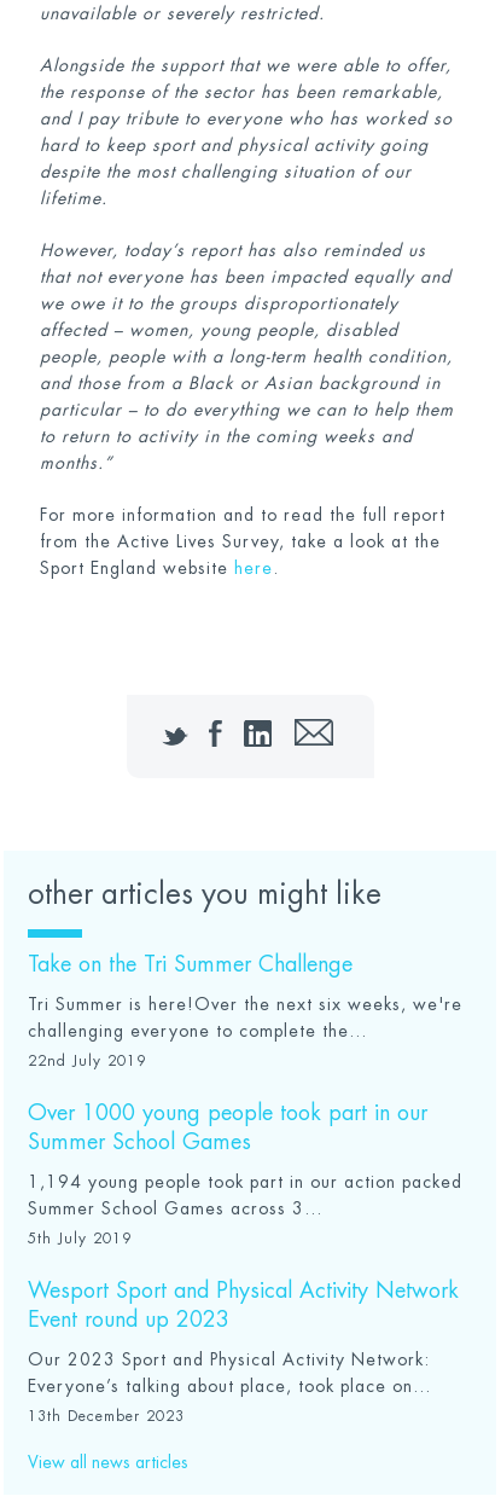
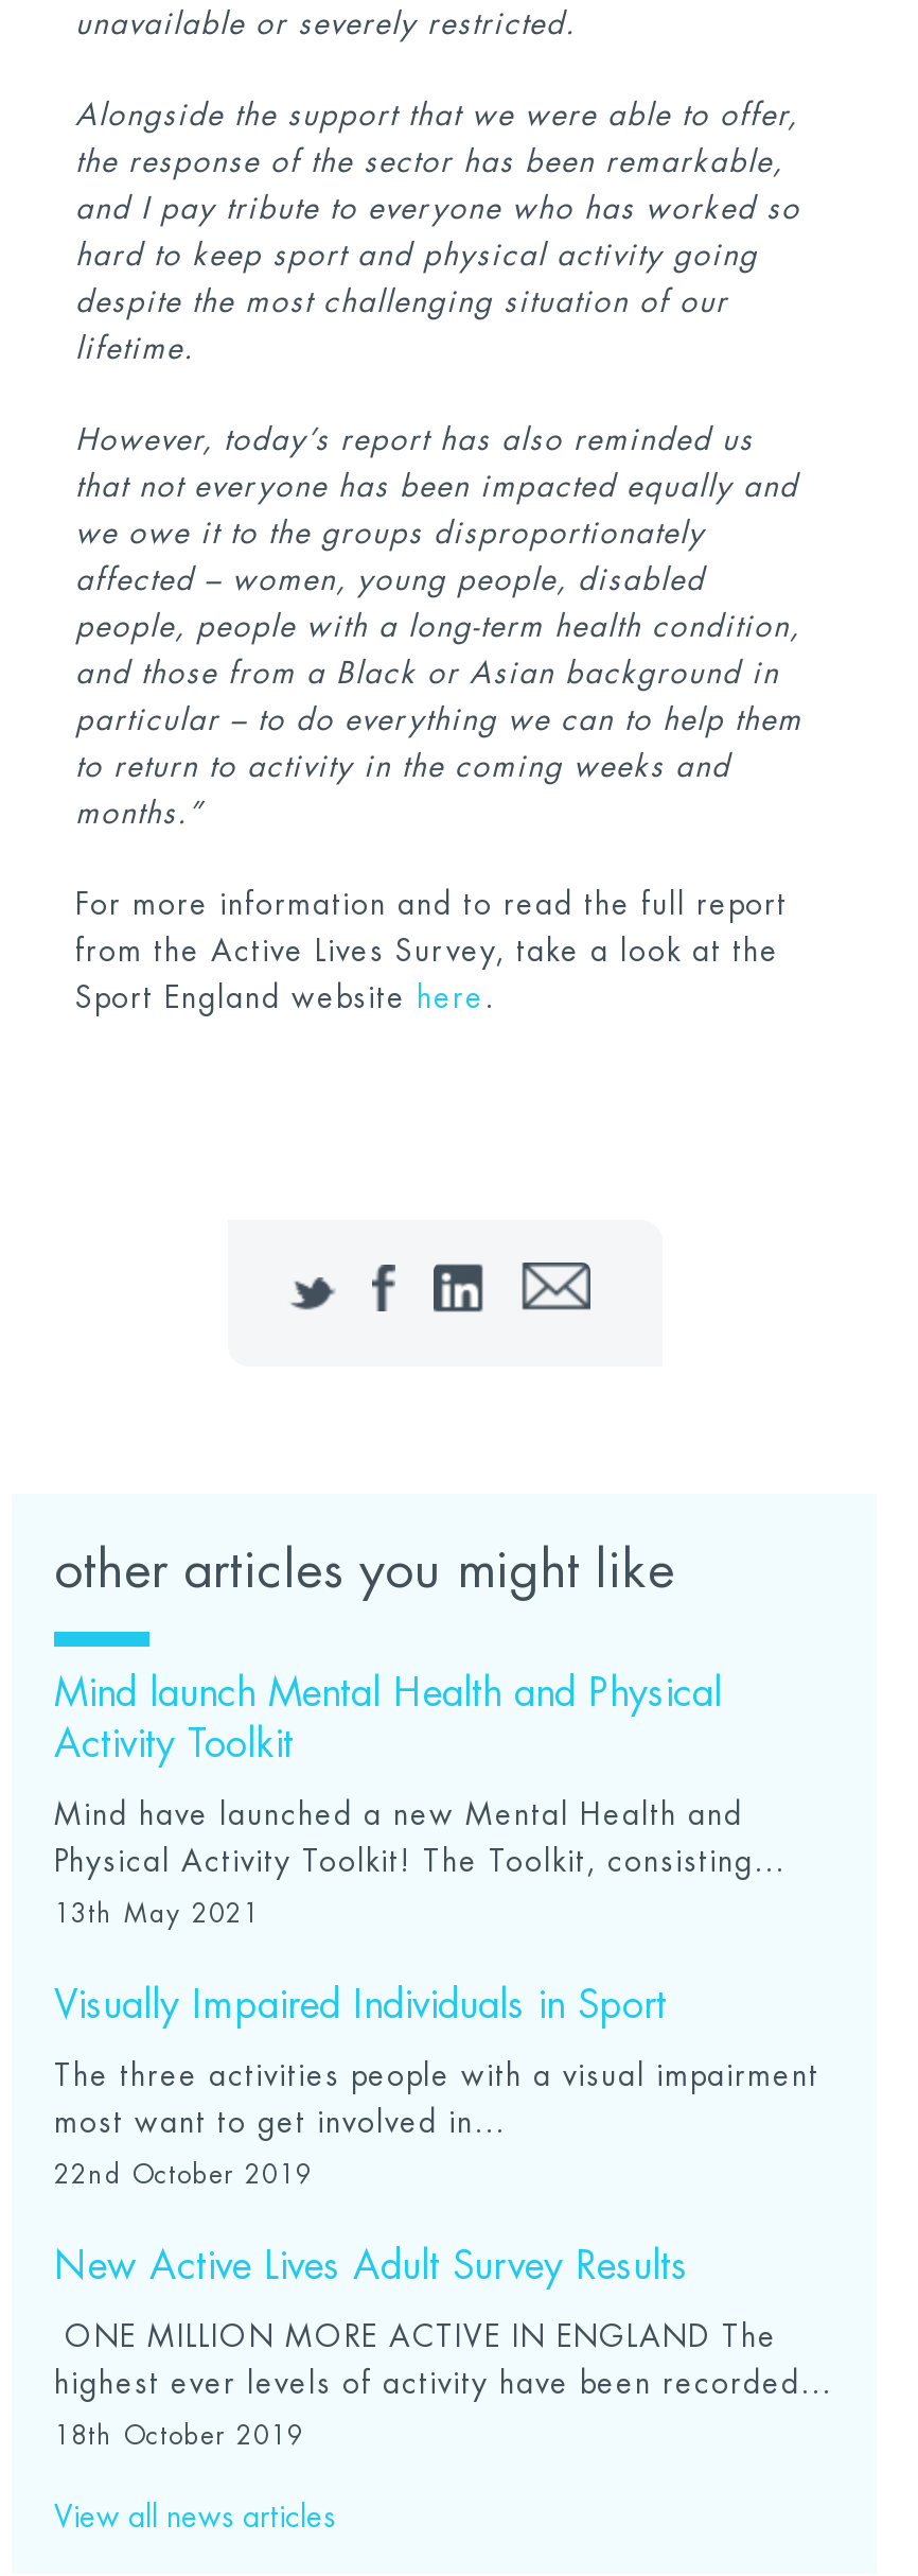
- Take on the Tri Summer Challenge
+ Mind launch Mental Health and Physical
+ Activity Toolkit

- Tri Summer is here!Over the next six weeks, we're
+ Mind have launched a new Mental Health and

- challenging everyone to complete the...
+ Physical Activity Toolkit! The Toolkit, consisting...

- 22nd July 2019
+ 13th May 2021

- Over 1000 young people took part in our
- Summer School Games
+ Visually Impaired Individuals in Sport

- 1,194 young people took part in our action packed
+ The three activities people with a visual impairment

- Summer School Games across 3...
+ most want to get involved in...

- 5th July 2019
+ 22nd October 2019

- Wesport Sport and Physical Activity Network
- Event round up 2023
+ New Active Lives Adult Survey Results

- Our 2023 Sport and Physical Activity Network:
+ ONE MILLION MORE ACTIVE IN ENGLAND The

- Everyone’s talking about place, took place on...
+ highest ever levels of activity have been recorded...

- 13th December 2023
+ 18th October 2019
